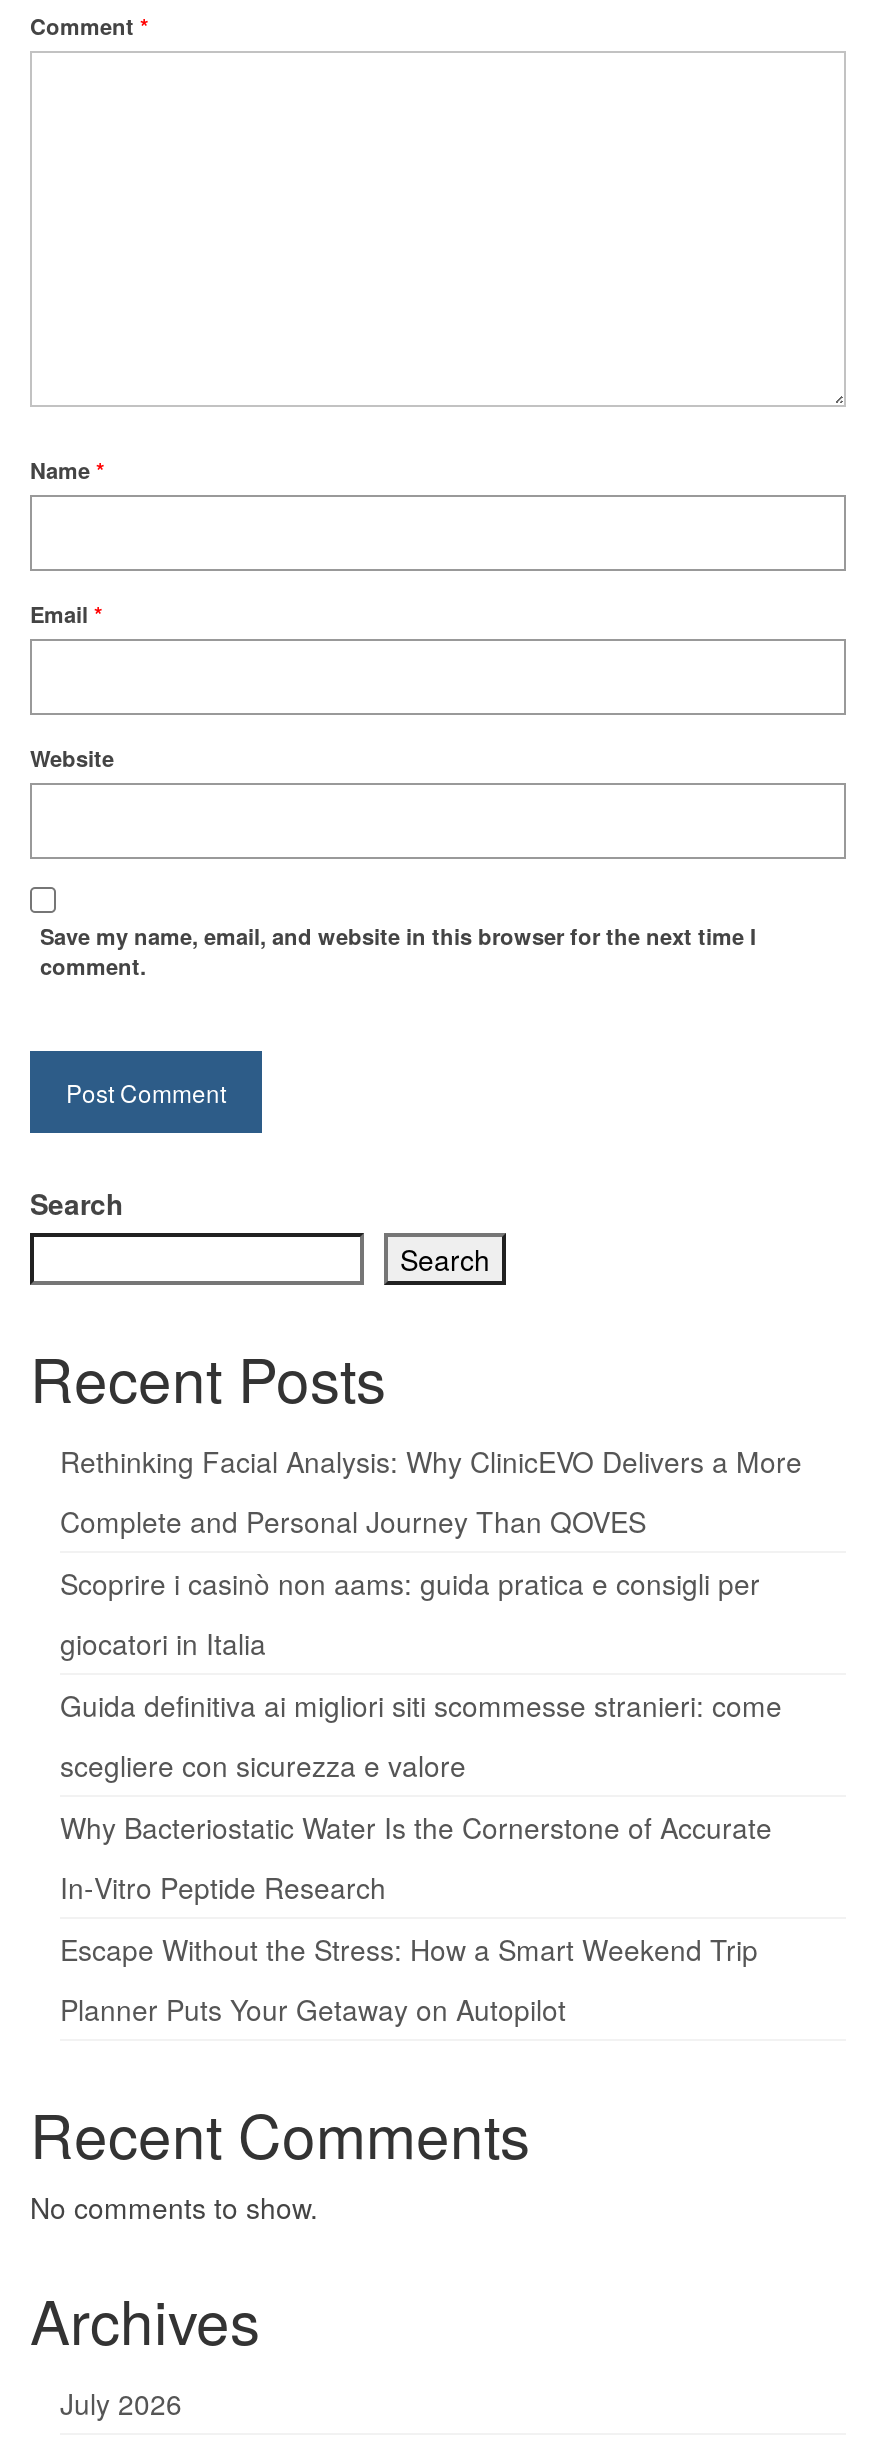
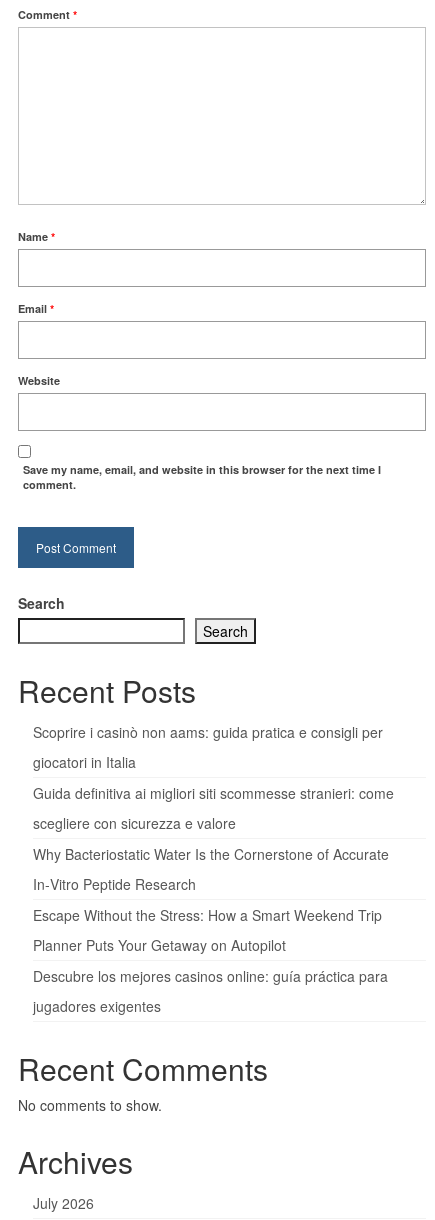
- Rethinking Facial Analysis: Why ClinicEVO Delivers a More
- Complete and Personal Journey Than QOVES

moved up: Scoprire i casinò non aams: guida pratica e consigli per | giocatori in Italia | Guida definitiva ai migliori siti scommesse stranieri: come | scegliere con sicurezza e valore | Why Bacteriostatic Water Is the Cornerstone of Accurate | In‑Vitro Peptide Research | Escape Without the Stress: How a Smart Weekend Trip | Planner Puts Your Getaway on Autopilot

+ Descubre los mejores casinos online: guía práctica para
+ jugadores exigentes
